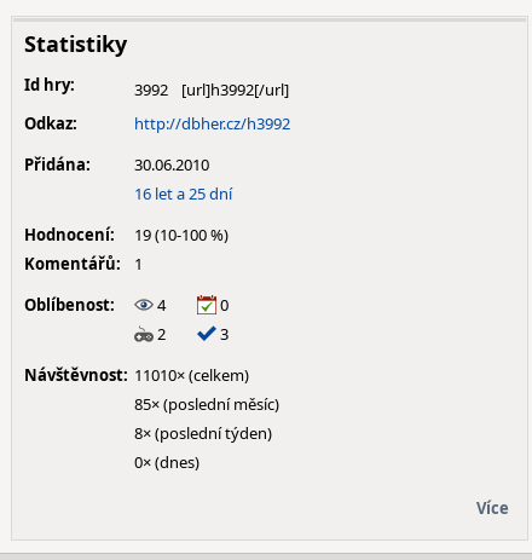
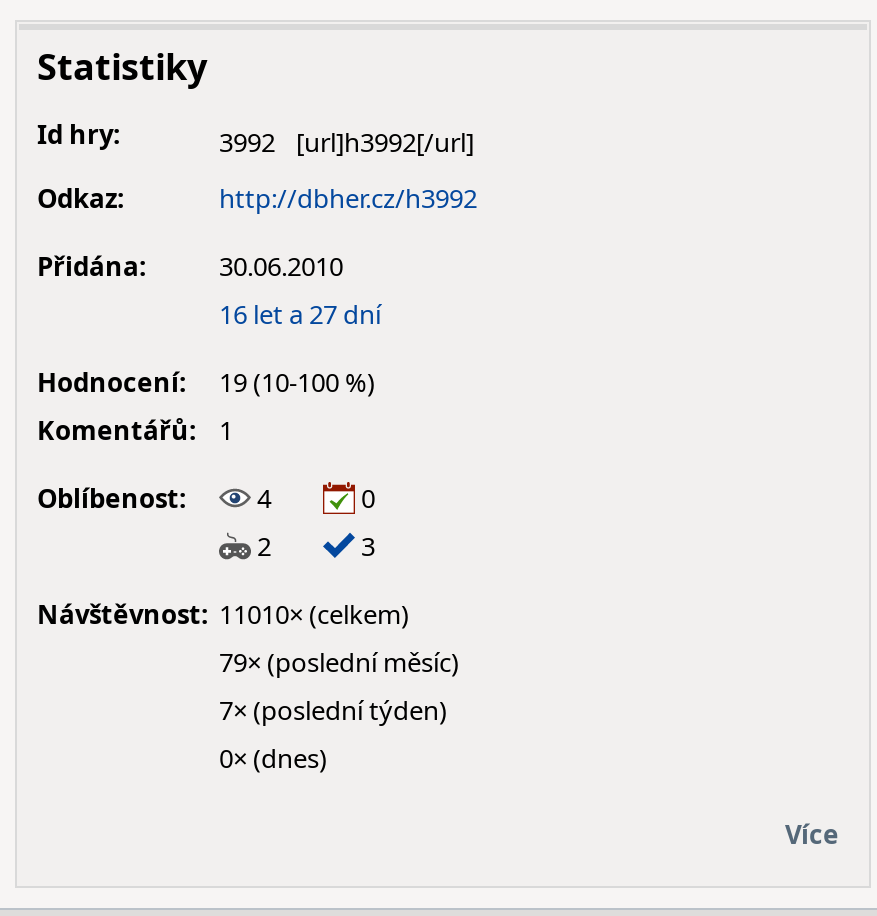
- 16 let a 25 dní
+ 16 let a 27 dní

- 85× (poslední měsíc)
+ 79× (poslední měsíc)

- 8× (poslední týden)
+ 7× (poslední týden)
